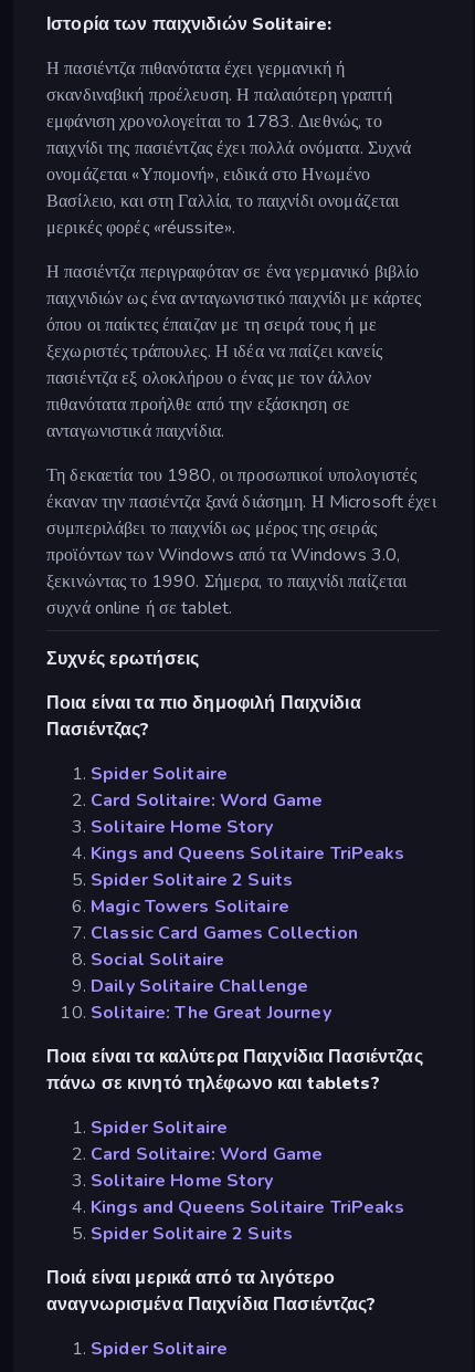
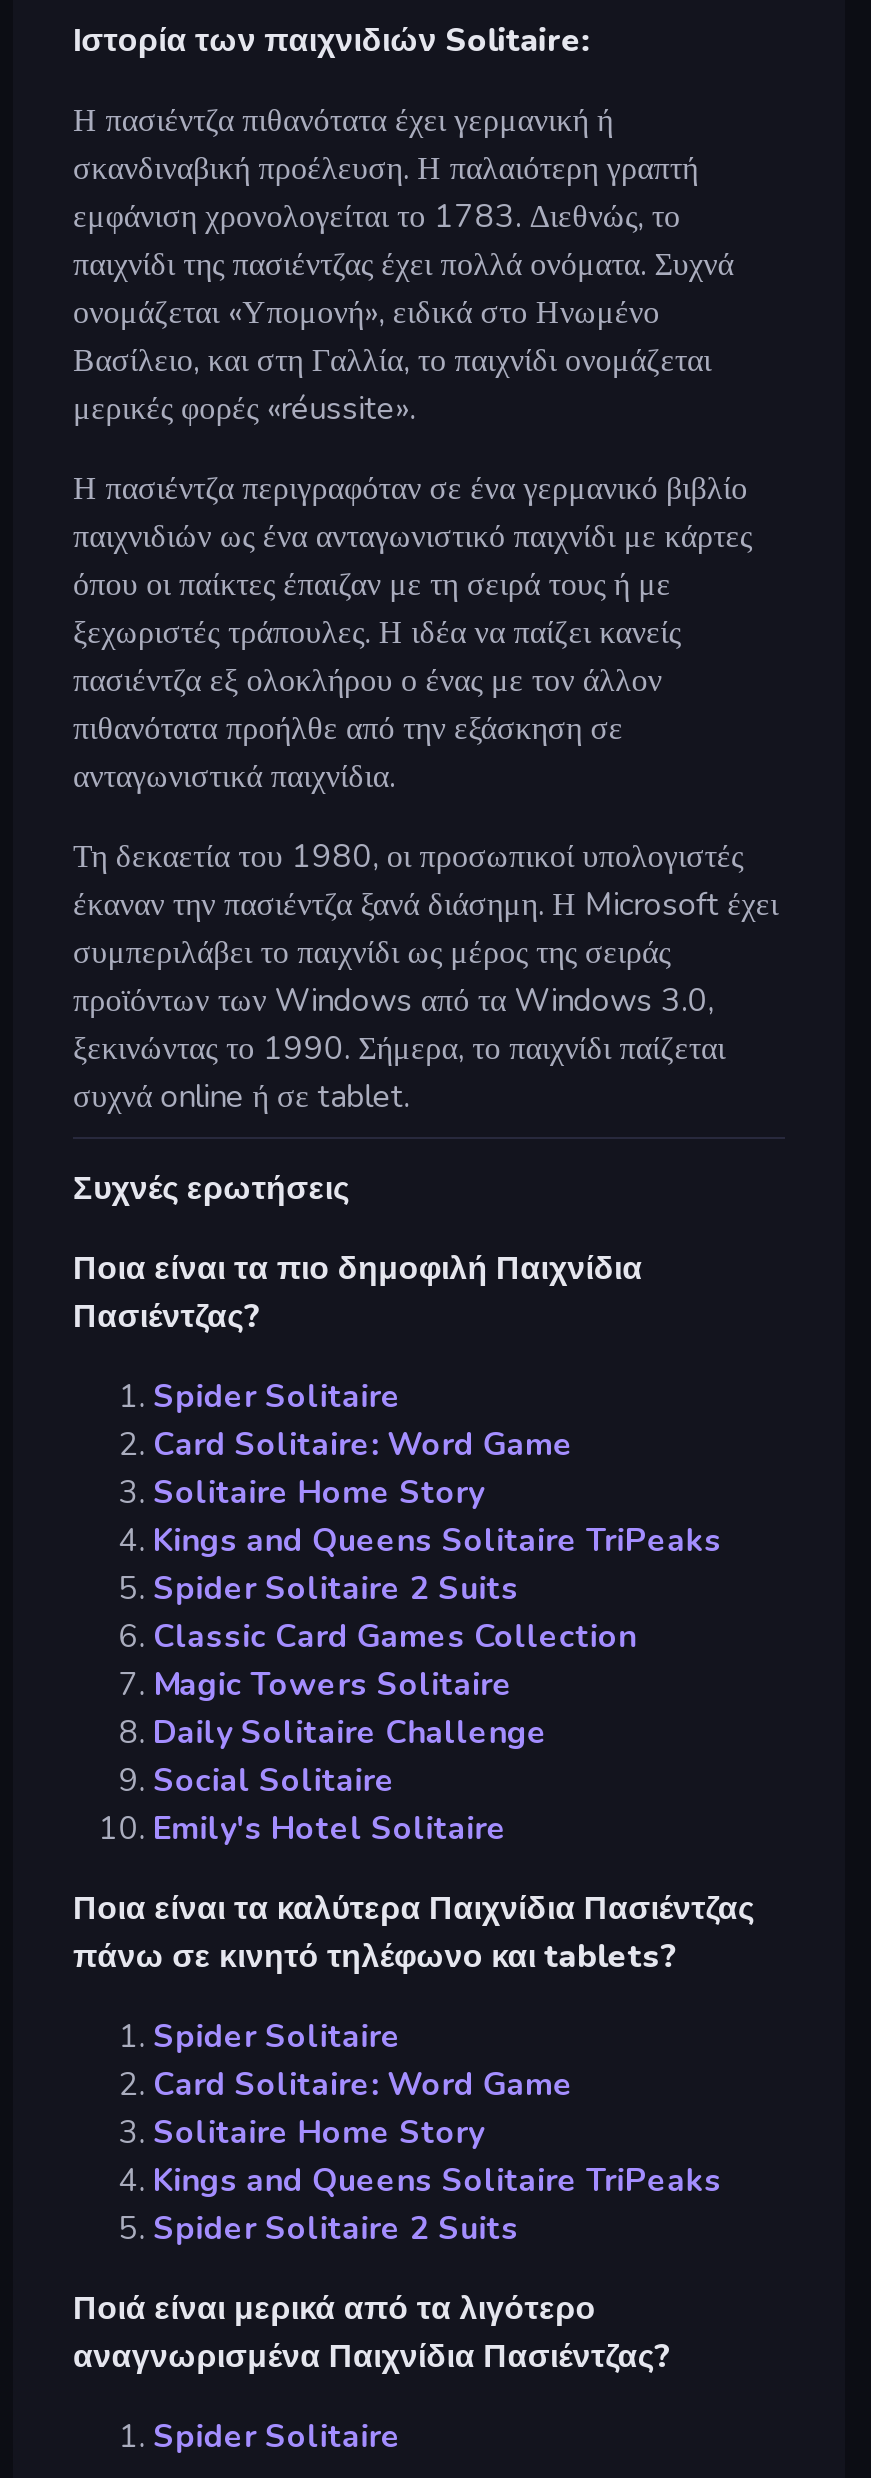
moved down: Magic Towers Solitaire

moved up: Classic Card Games Collection

moved down: Social Solitaire

moved up: Daily Solitaire Challenge

- Solitaire: The Great Journey
+ Emily's Hotel Solitaire
